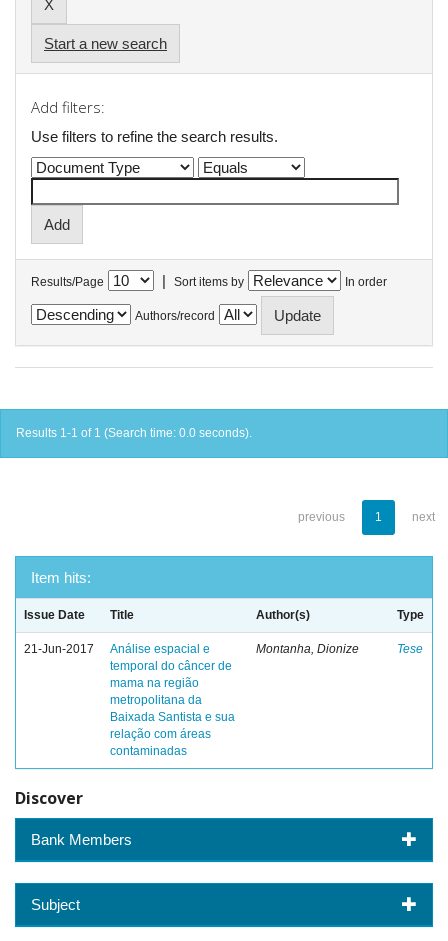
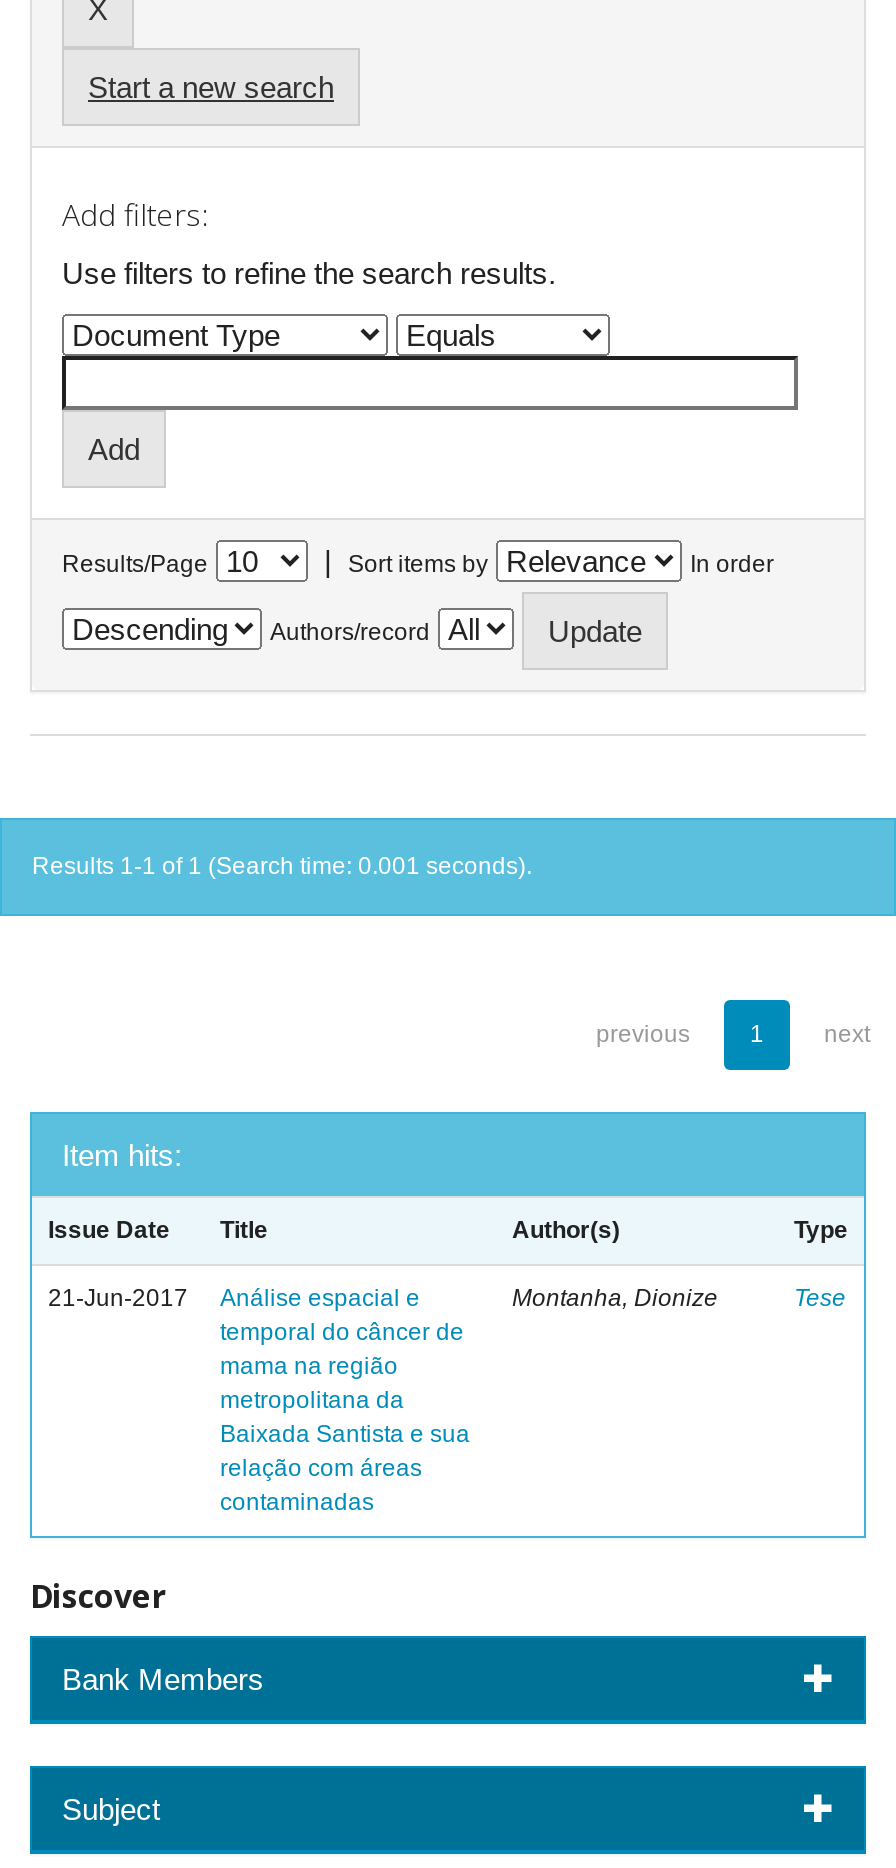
- Results 1-1 of 1 (Search time: 0.0 seconds).
+ Results 1-1 of 1 (Search time: 0.001 seconds).
